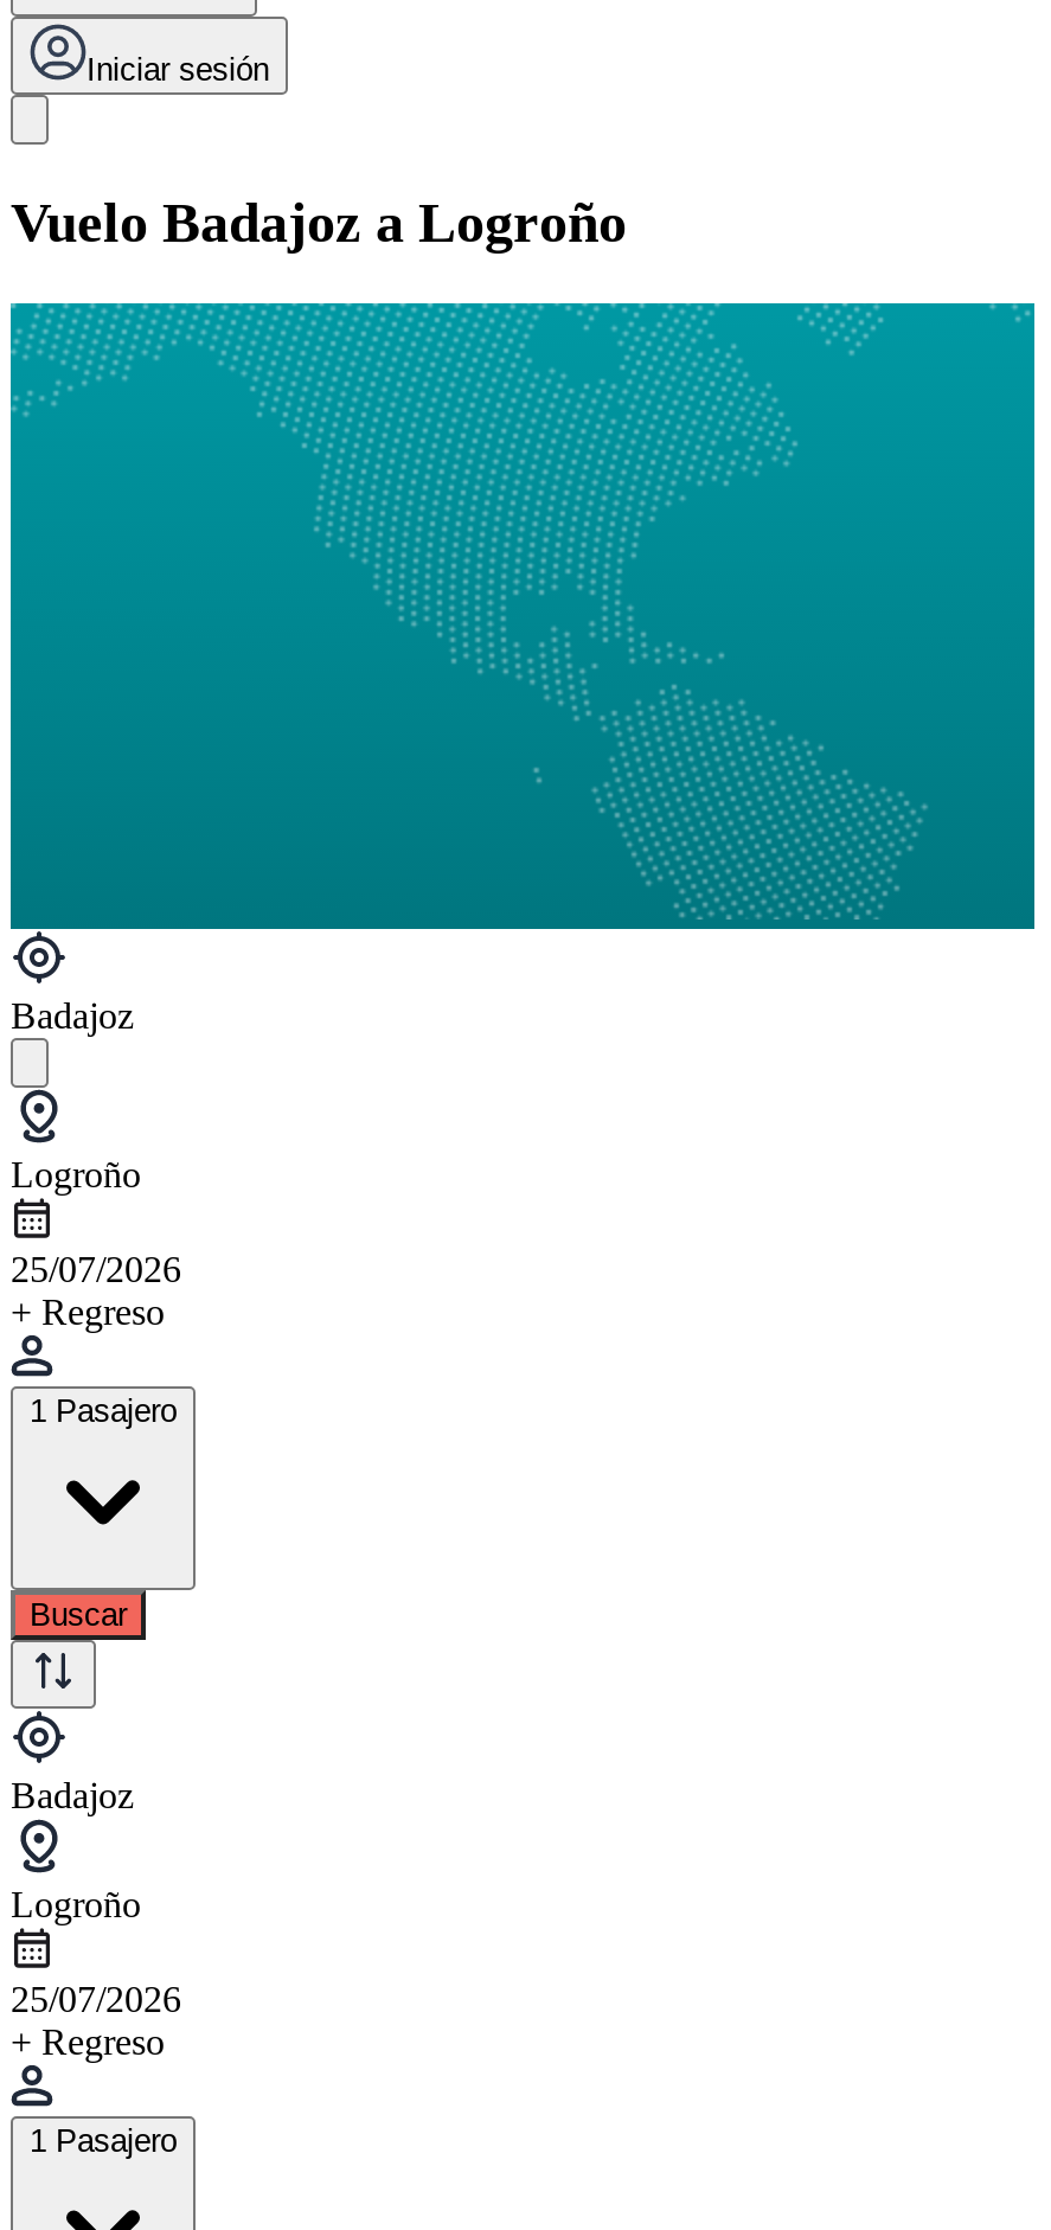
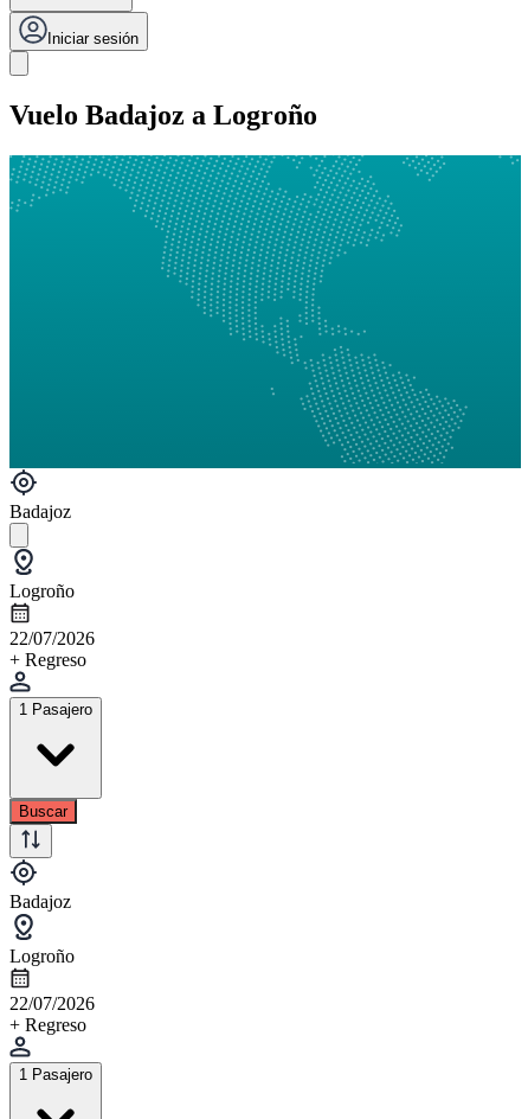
- 25/07/2026
+ 22/07/2026

- 25/07/2026
+ 22/07/2026
